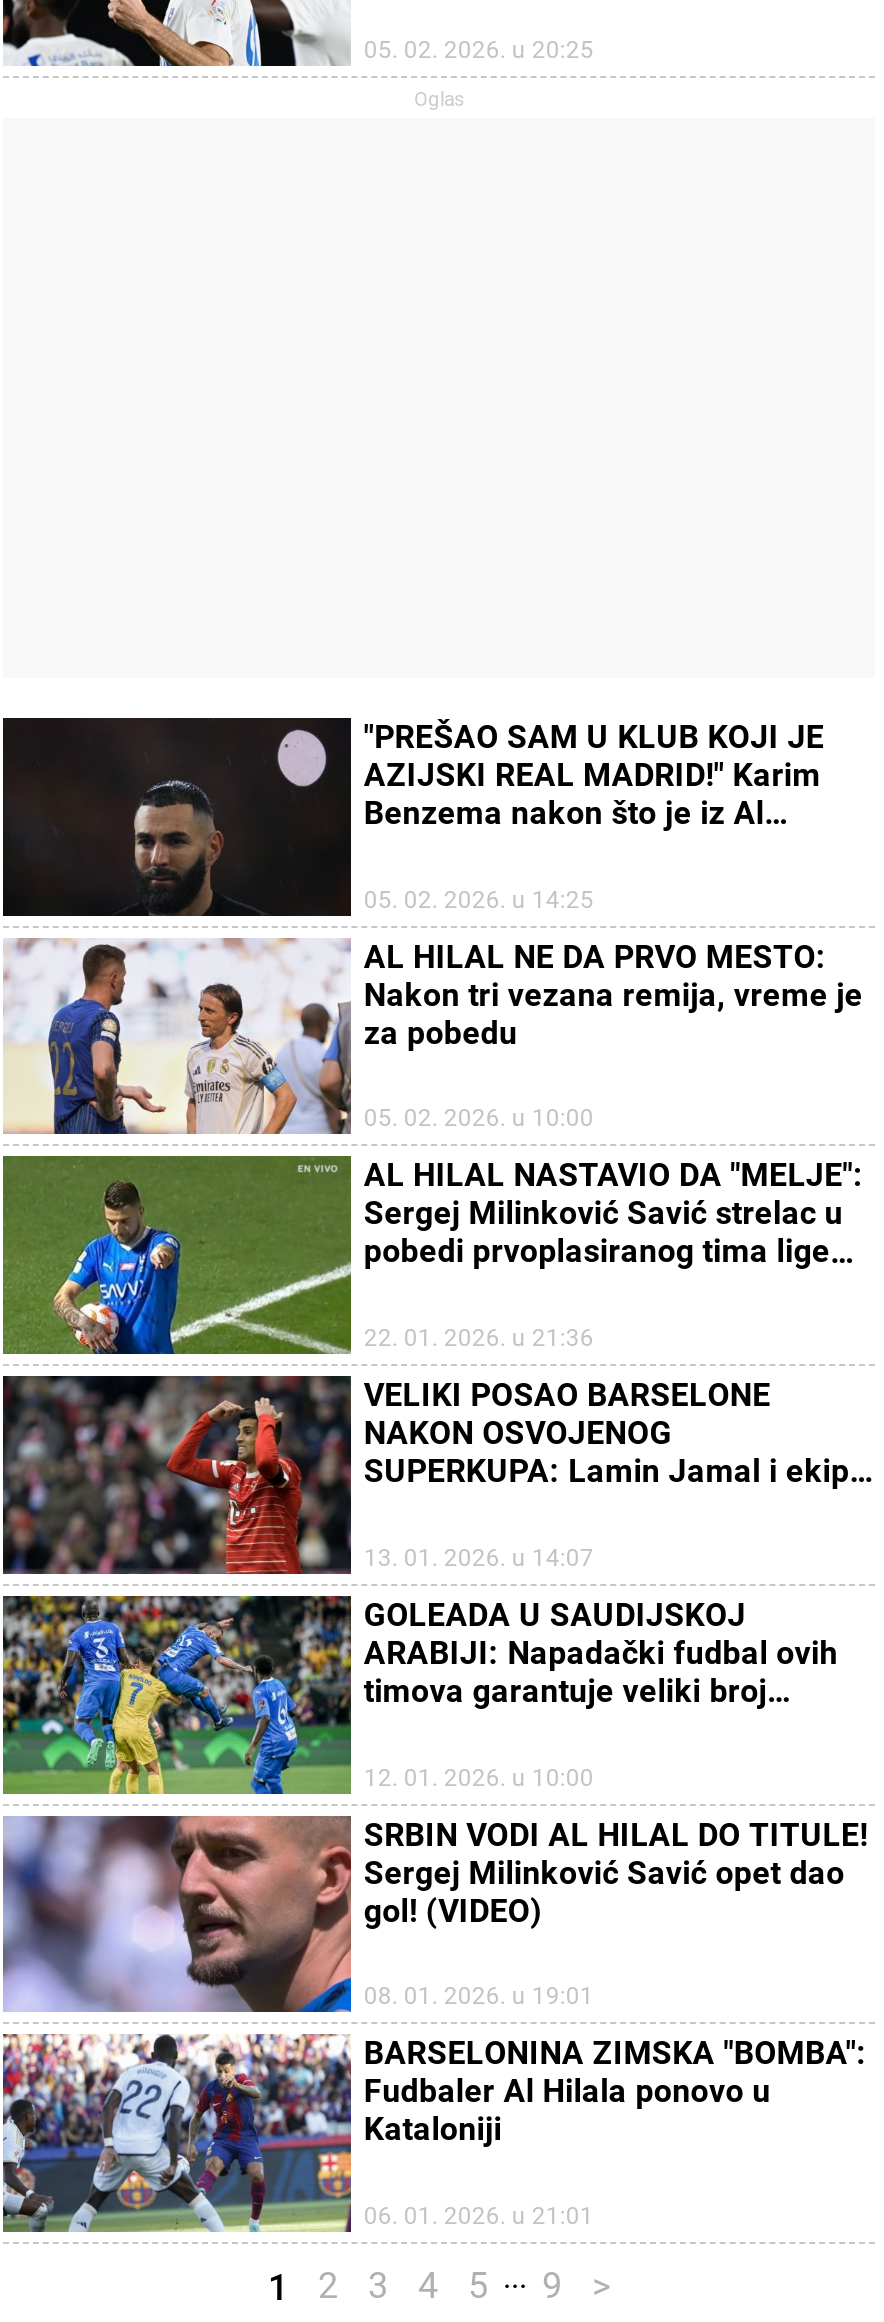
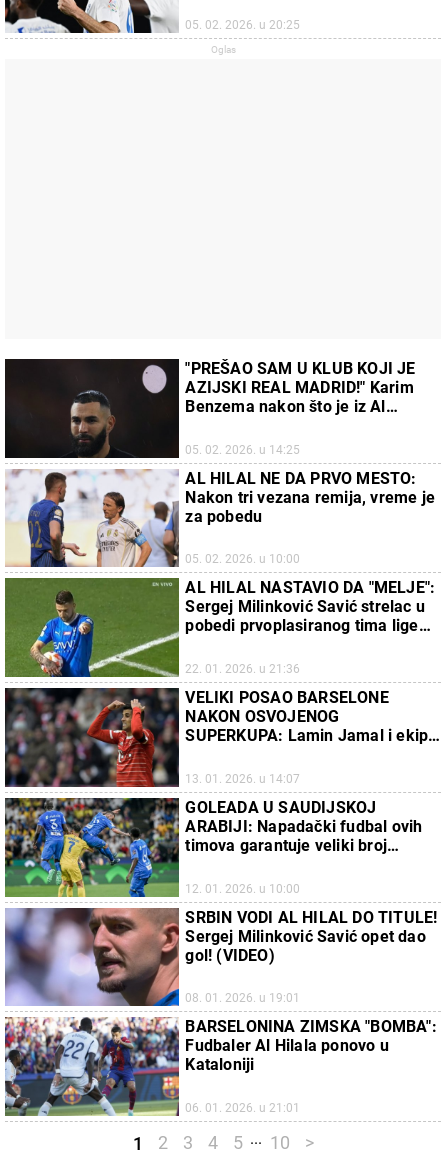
- 5 ... 9
+ 5 ... 10
